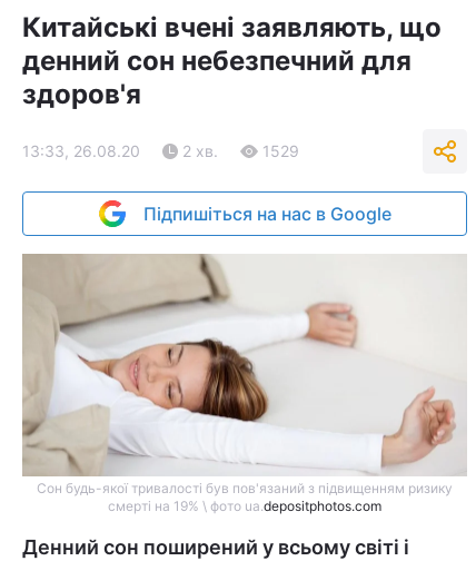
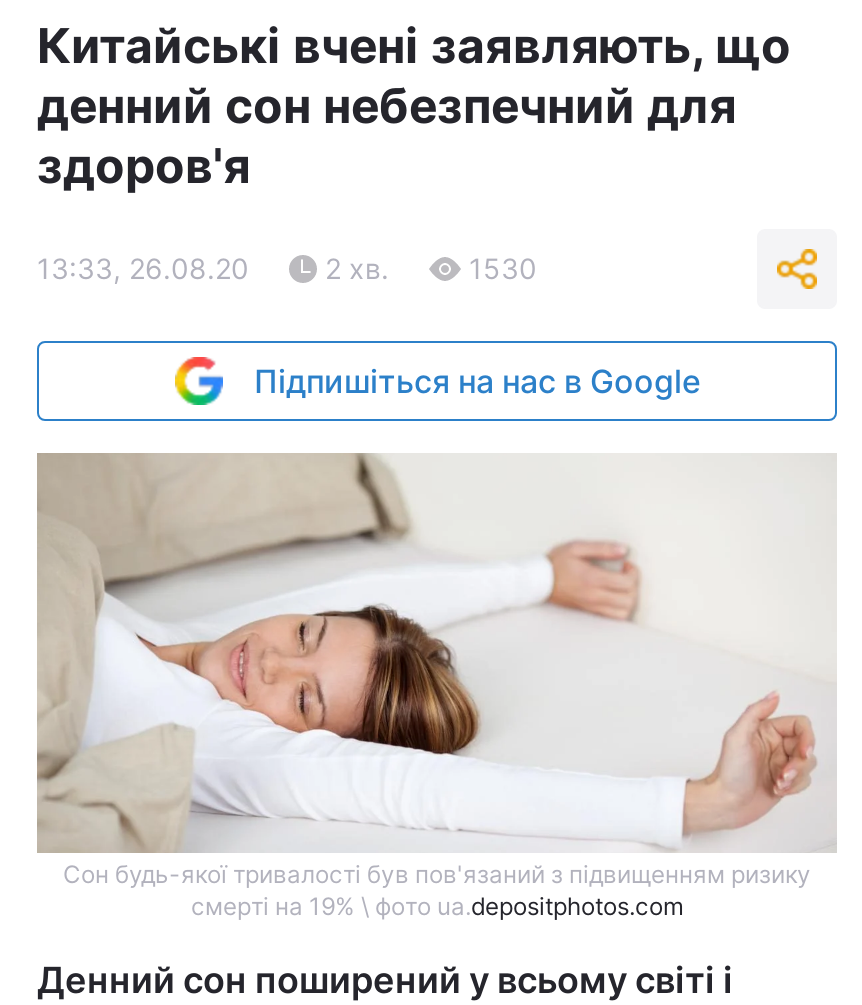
- 1529
+ 1530
